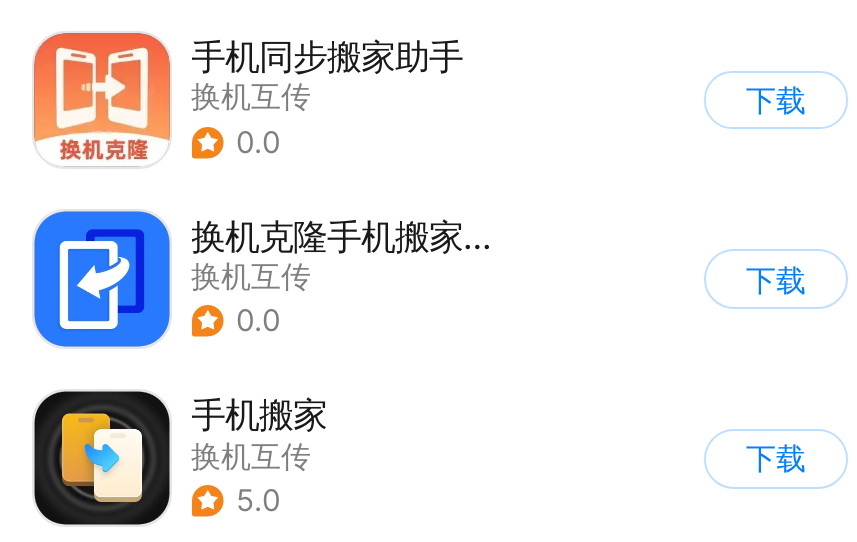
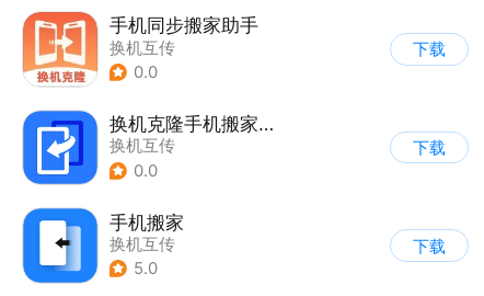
- [image]
+ [image]
